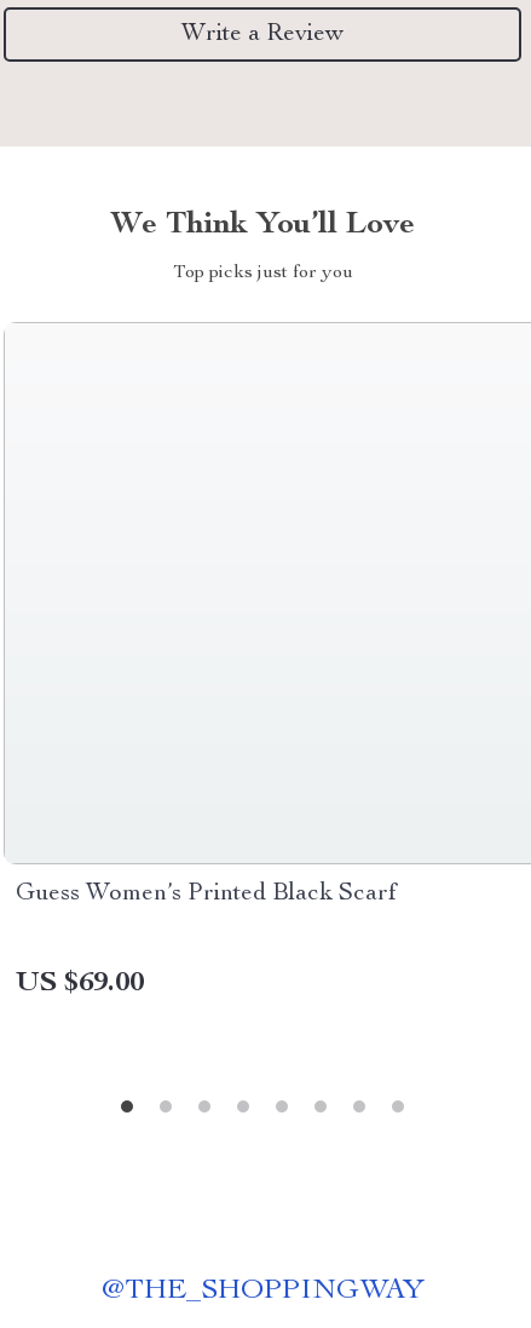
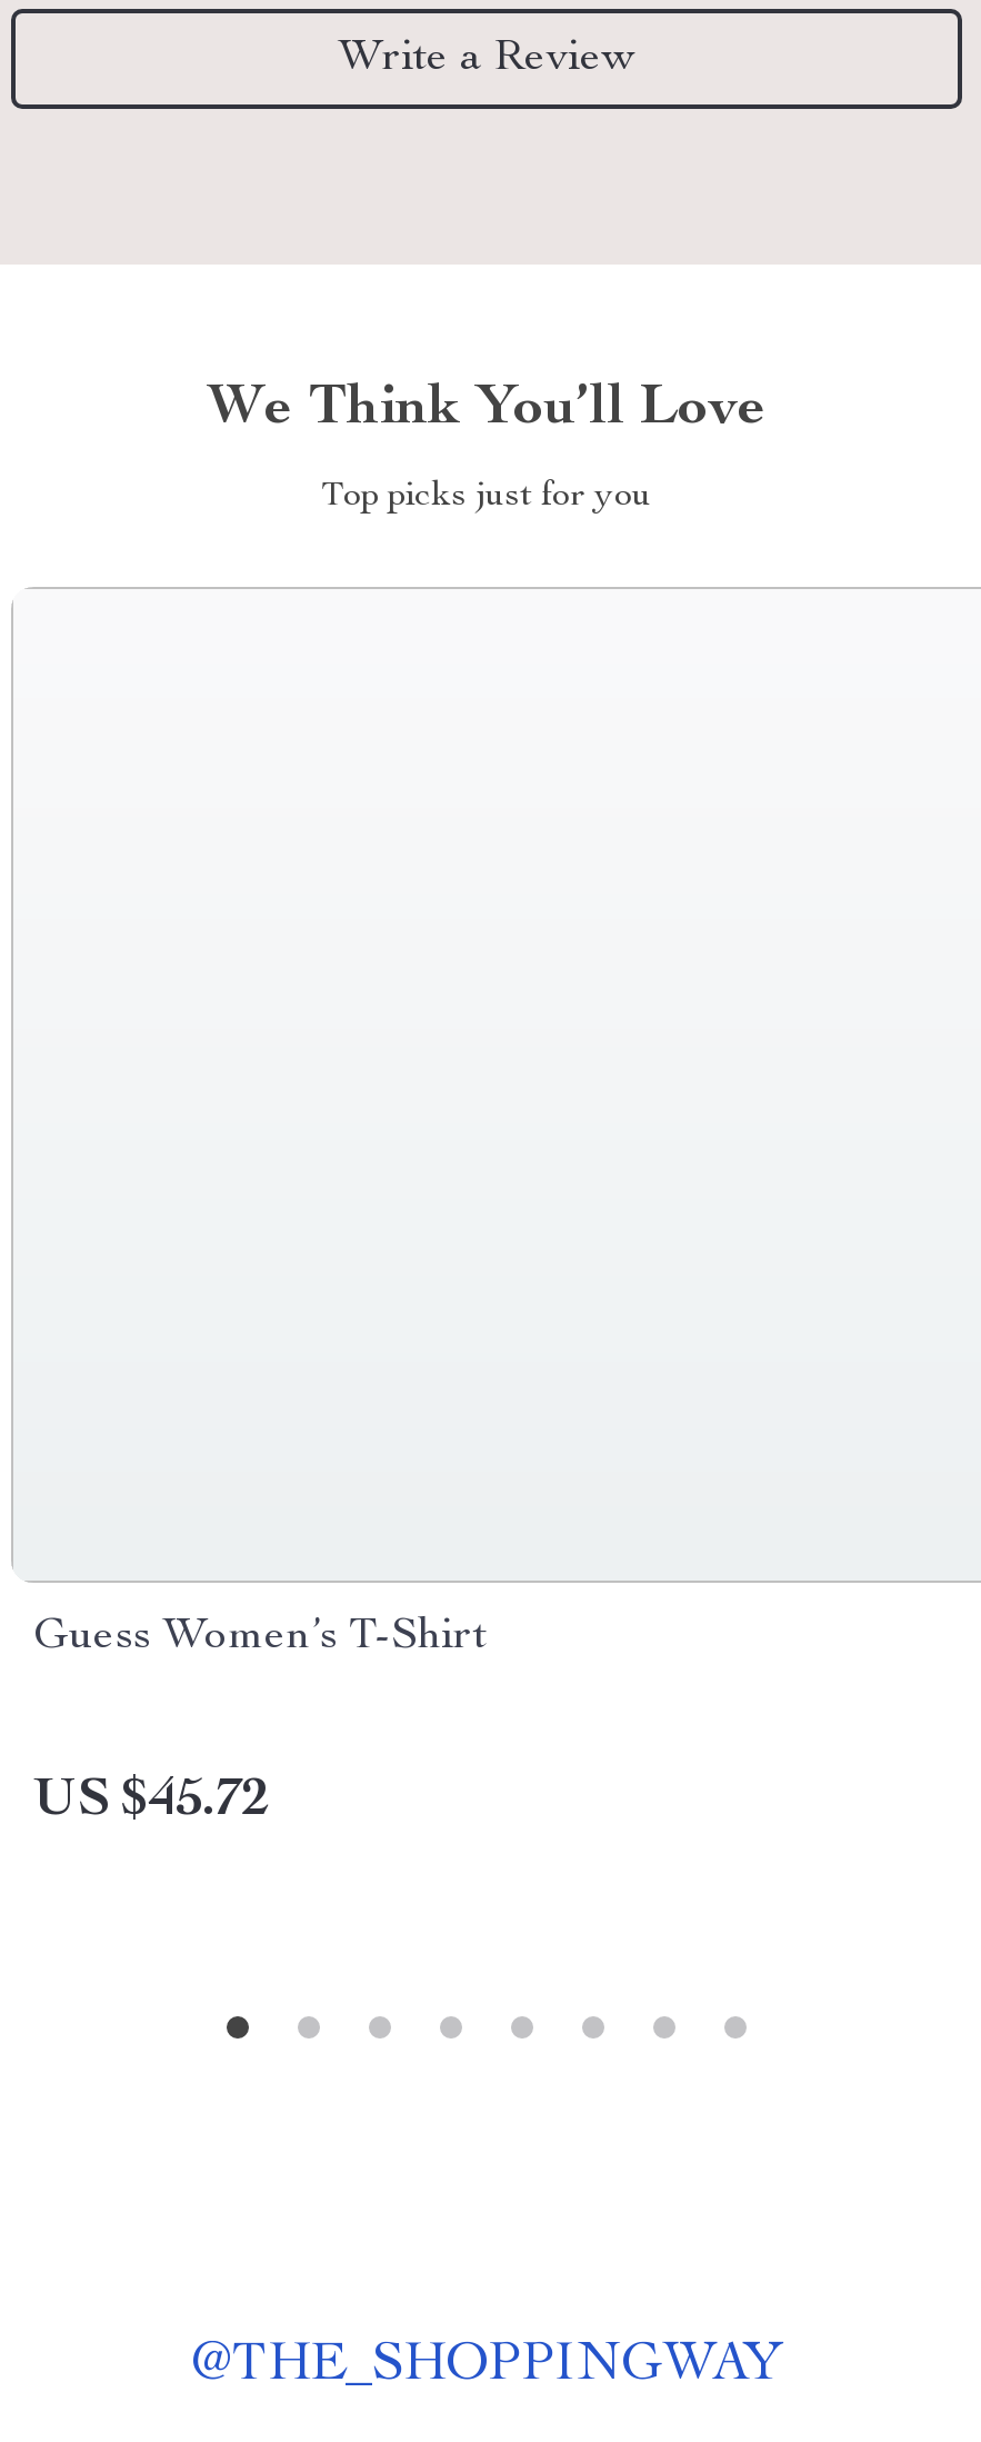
- Guess Women’s Printed Black Scarf
+ Guess Women’s T-Shirt

- US $69.00
+ US $45.72
